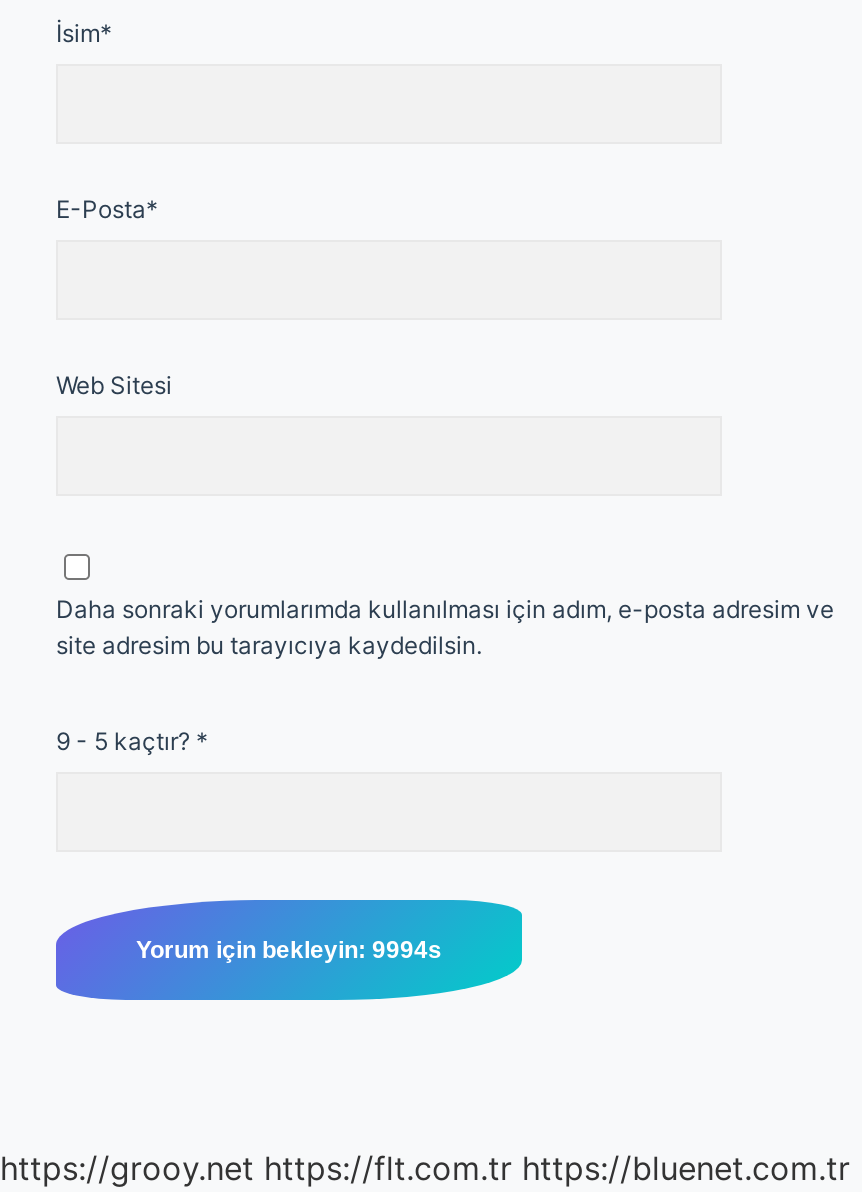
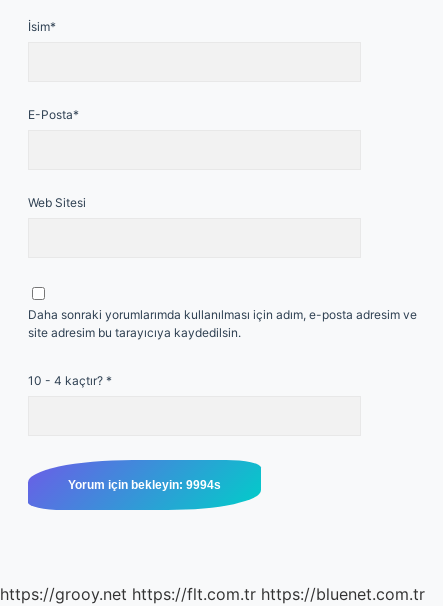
- 9 - 5 kaçtır? *
+ 10 - 4 kaçtır? *
